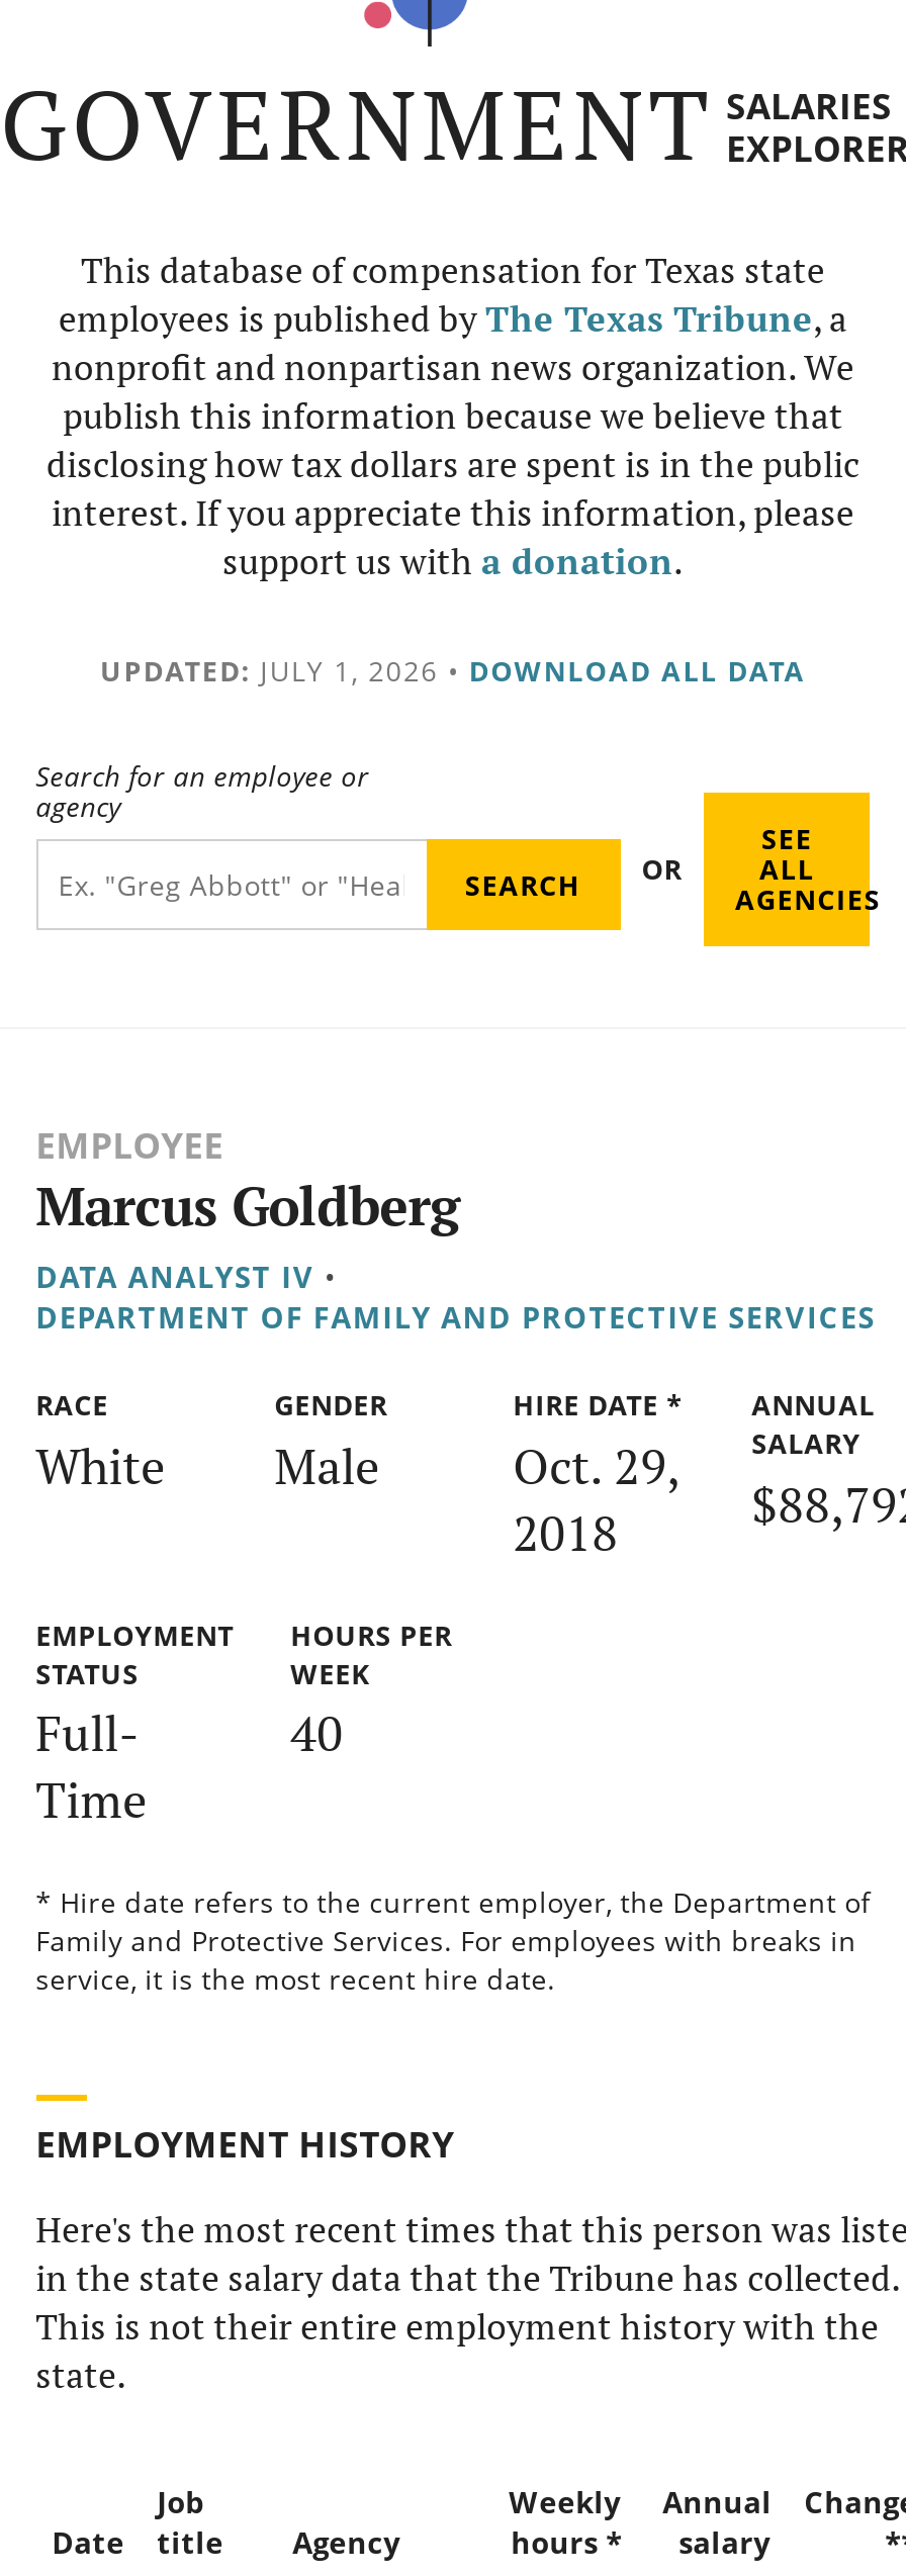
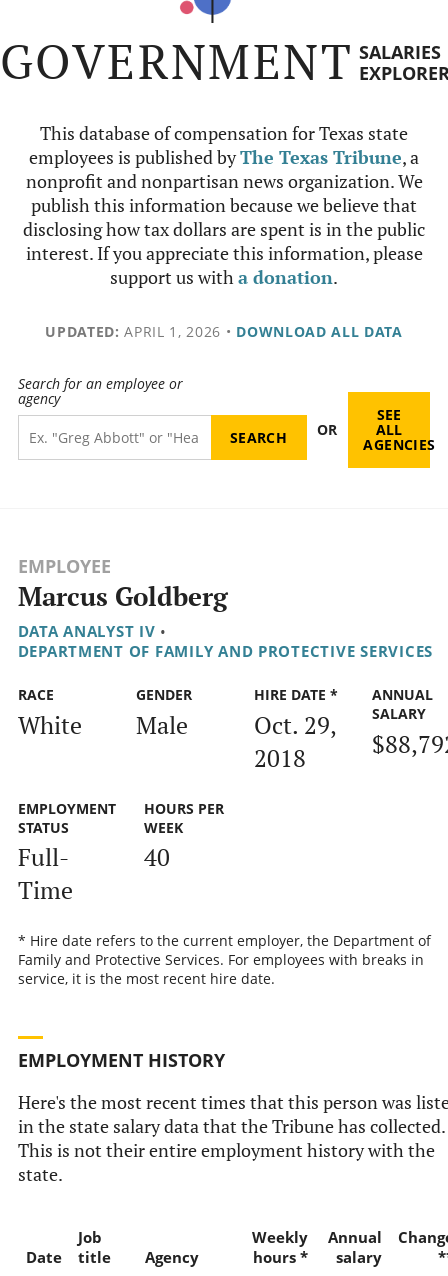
- UPDATED: JULY 1, 2026 • DOWNLOAD ALL DATA
+ UPDATED: APRIL 1, 2026 • DOWNLOAD ALL DATA
